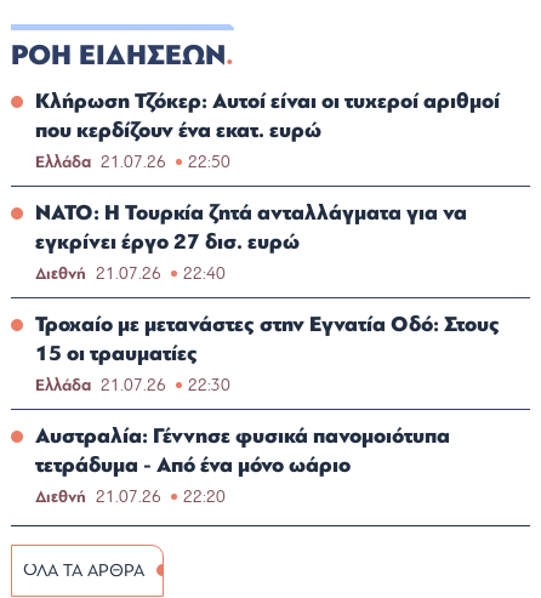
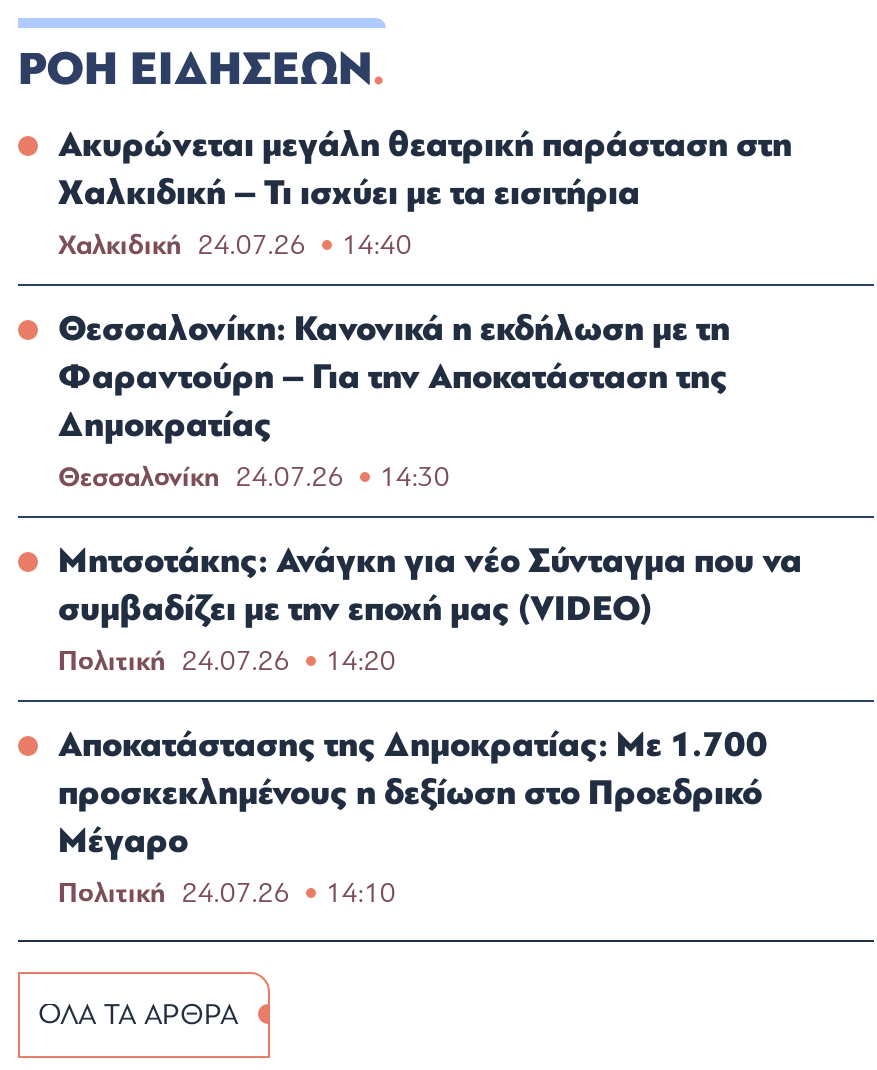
- Κλήρωση Τζόκερ: Αυτοί είναι οι τυχεροί αριθμοί
- που κερδίζουν ένα εκατ. ευρώ
- Ελλάδα 21.07.26
- 22:50
+ Ακυρώνεται μεγάλη θεατρική παράσταση στη
+ Χαλκιδική – Τι ισχύει με τα εισιτήρια
+ Χαλκιδική 24.07.26
+ 14:40

- ΝΑΤΟ: Η Τουρκία ζητά ανταλλάγματα για να
- εγκρίνει έργο 27 δισ. ευρώ
- Διεθνή 21.07.26
- 22:40
+ Θεσσαλονίκη: Κανονικά η εκδήλωση με τη
+ Φαραντούρη – Για την Αποκατάσταση της
+ Δημοκρατίας
+ Θεσσαλονίκη 24.07.26
+ 14:30

- Τροχαίο με μετανάστες στην Εγνατία Οδό: Στους
- 15 οι τραυματίες
- Ελλάδα 21.07.26
- 22:30
+ Μητσοτάκης: Ανάγκη για νέο Σύνταγμα που να
+ συμβαδίζει με την εποχή μας (VIDEO)
+ Πολιτική 24.07.26
+ 14:20

- Αυστραλία: Γέννησε φυσικά πανομοιότυπα
- τετράδυμα - Από ένα μόνο ωάριο
- Διεθνή 21.07.26
- 22:20
+ Αποκατάστασης της Δημοκρατίας: Με 1.700
+ προσκεκλημένους η δεξίωση στο Προεδρικό
+ Μέγαρο
+ Πολιτική 24.07.26
+ 14:10
